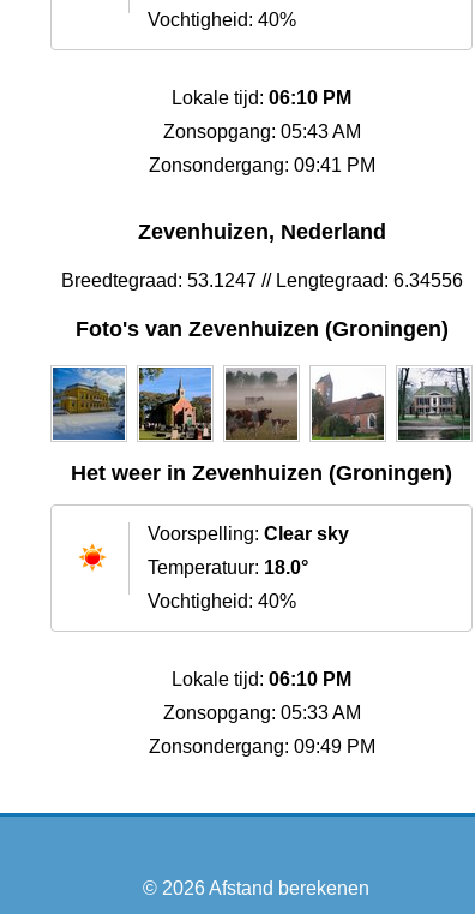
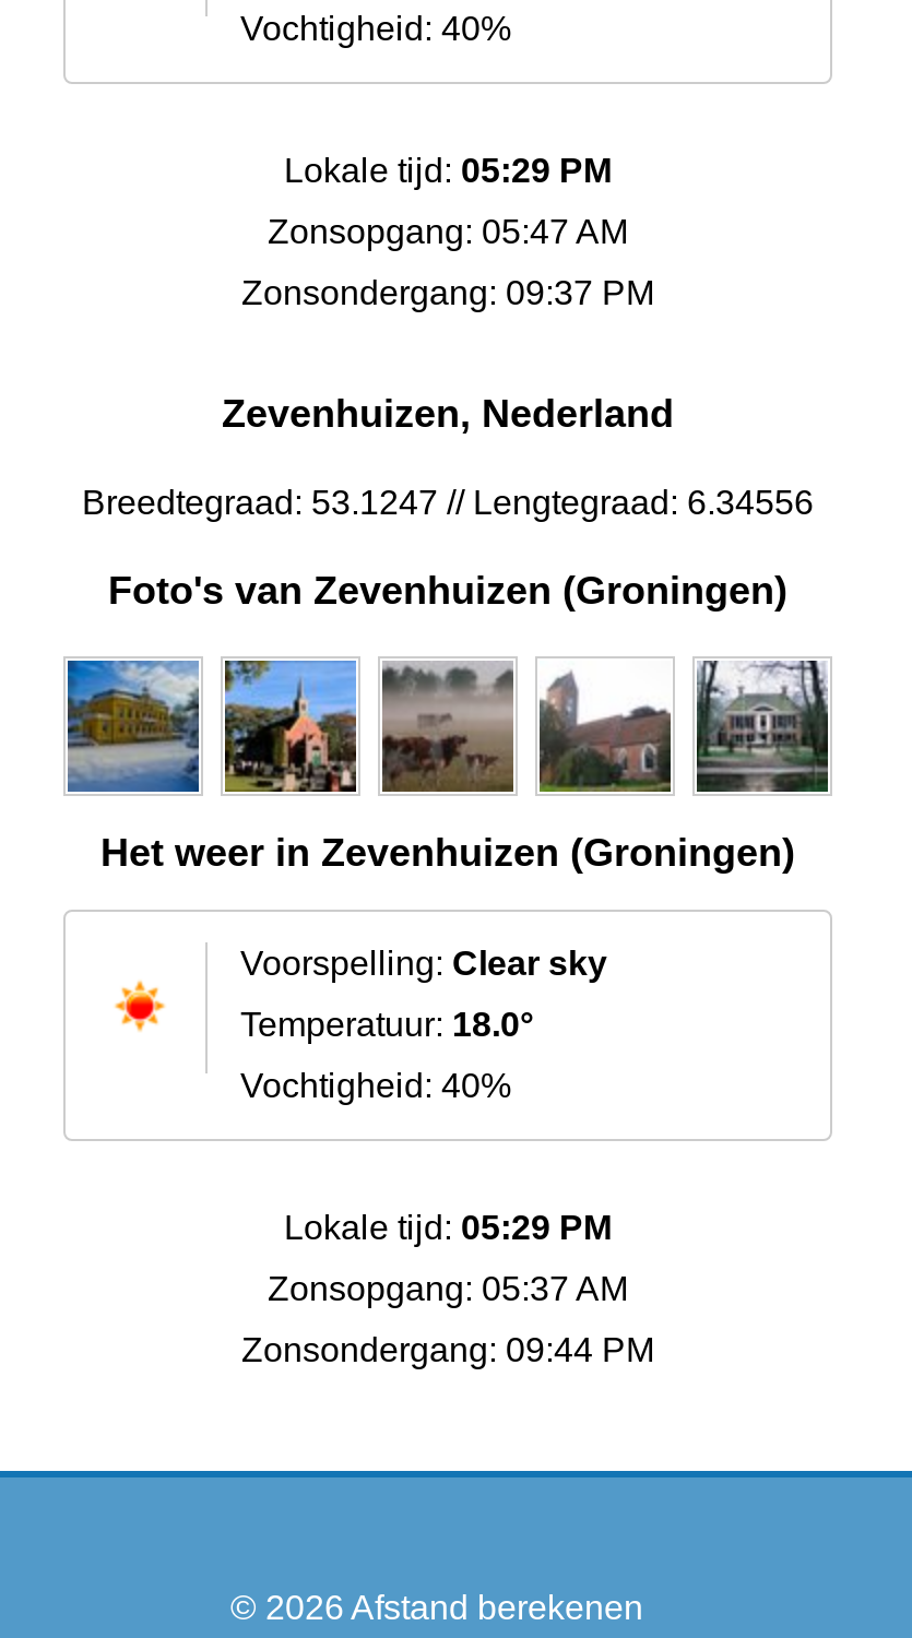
- Lokale tijd: 06:10 PM
+ Lokale tijd: 05:29 PM

- Zonsopgang: 05:43 AM
+ Zonsopgang: 05:47 AM

- Zonsondergang: 09:41 PM
+ Zonsondergang: 09:37 PM

- Lokale tijd: 06:10 PM
+ Lokale tijd: 05:29 PM

- Zonsopgang: 05:33 AM
+ Zonsopgang: 05:37 AM

- Zonsondergang: 09:49 PM
+ Zonsondergang: 09:44 PM
